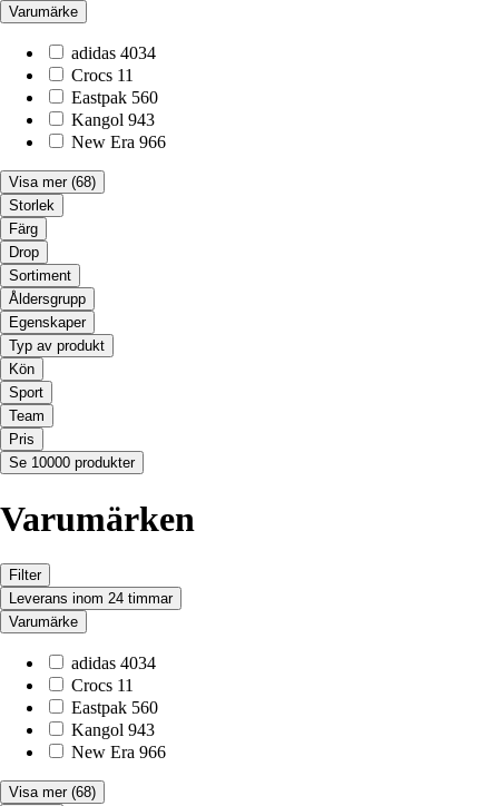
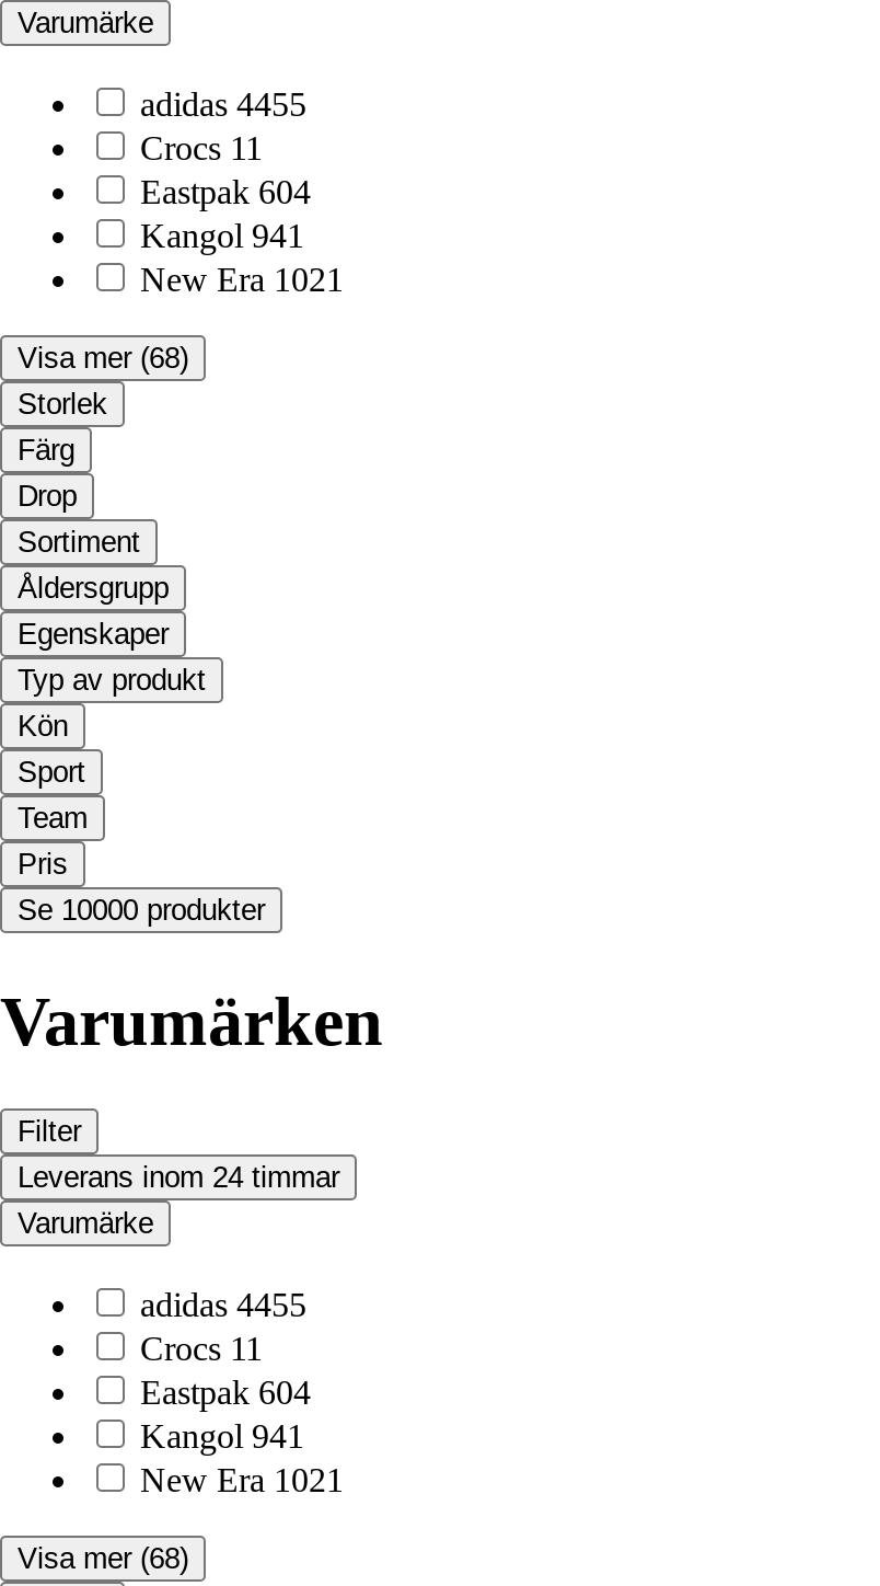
- adidas 4034
+ adidas 4455

- Eastpak 560
+ Eastpak 604

- Kangol 943
+ Kangol 941

- New Era 966
+ New Era 1021

- adidas 4034
+ adidas 4455

- Eastpak 560
+ Eastpak 604

- Kangol 943
+ Kangol 941

- New Era 966
+ New Era 1021
